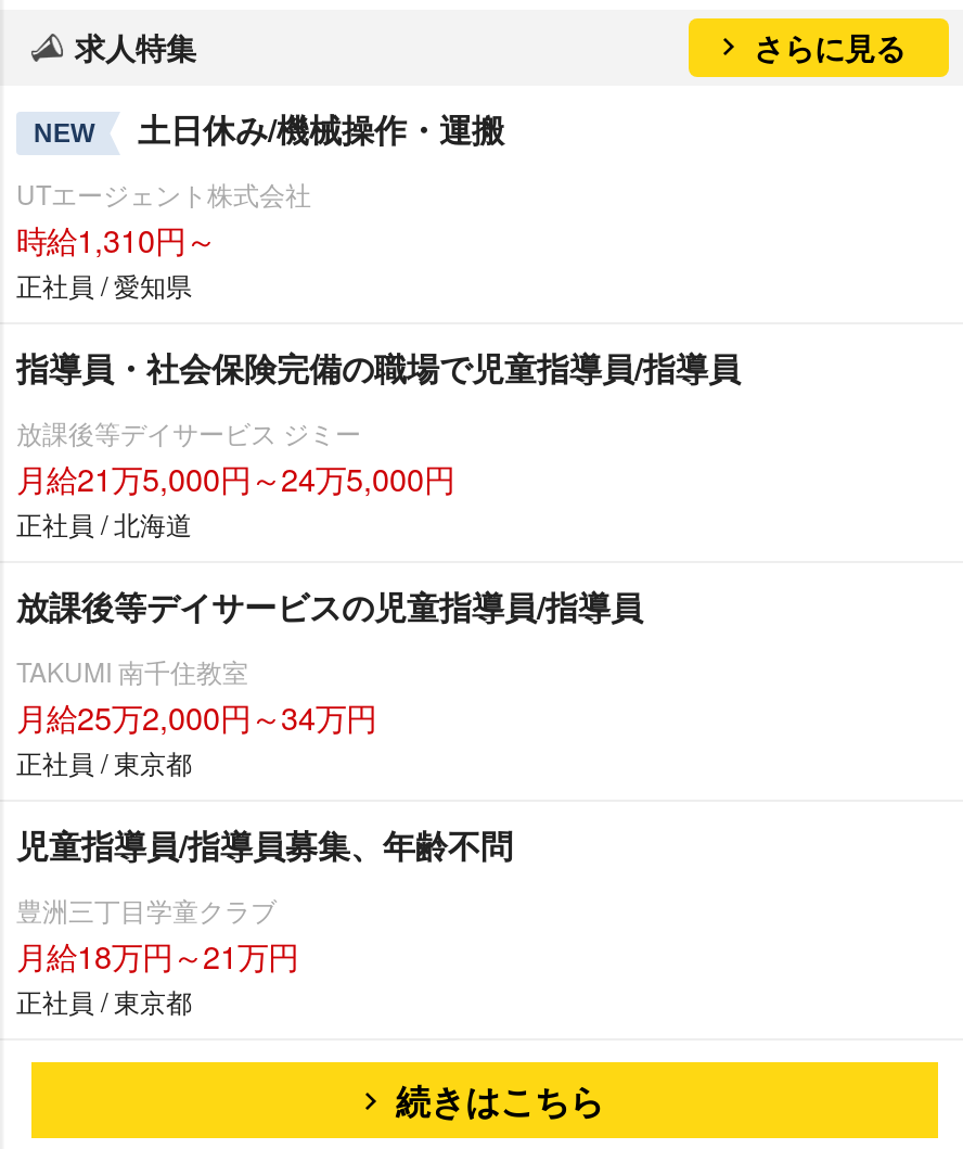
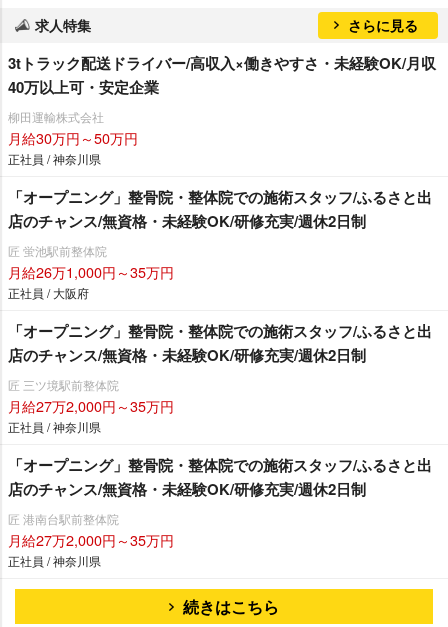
- NEW
- 土日休み/機械操作・運搬
+ 3tトラック配送ドライバー/高収入×働きやすさ・未経験OK/月収
+ 40万以上可・安定企業

- UTエージェント株式会社
- 時給1,310円～
- 正社員 / 愛知県
+ 柳田運輸株式会社
+ 月給30万円～50万円
+ 正社員 / 神奈川県

- 指導員・社会保険完備の職場で児童指導員/指導員
+ 「オープニング」整骨院・整体院での施術スタッフ/ふるさと出
+ 店のチャンス/無資格・未経験OK/研修充実/週休2日制

- 放課後等デイサービス ジミー
- 月給21万5,000円～24万5,000円
- 正社員 / 北海道
+ 匠 蛍池駅前整体院
+ 月給26万1,000円～35万円
+ 正社員 / 大阪府

- 放課後等デイサービスの児童指導員/指導員
+ 「オープニング」整骨院・整体院での施術スタッフ/ふるさと出
+ 店のチャンス/無資格・未経験OK/研修充実/週休2日制

- TAKUMI 南千住教室
- 月給25万2,000円～34万円
- 正社員 / 東京都
+ 匠 三ツ境駅前整体院
+ 月給27万2,000円～35万円
+ 正社員 / 神奈川県

- 児童指導員/指導員募集、年齢不問
+ 「オープニング」整骨院・整体院での施術スタッフ/ふるさと出
+ 店のチャンス/無資格・未経験OK/研修充実/週休2日制

- 豊洲三丁目学童クラブ
- 月給18万円～21万円
- 正社員 / 東京都
+ 匠 港南台駅前整体院
+ 月給27万2,000円～35万円
+ 正社員 / 神奈川県
